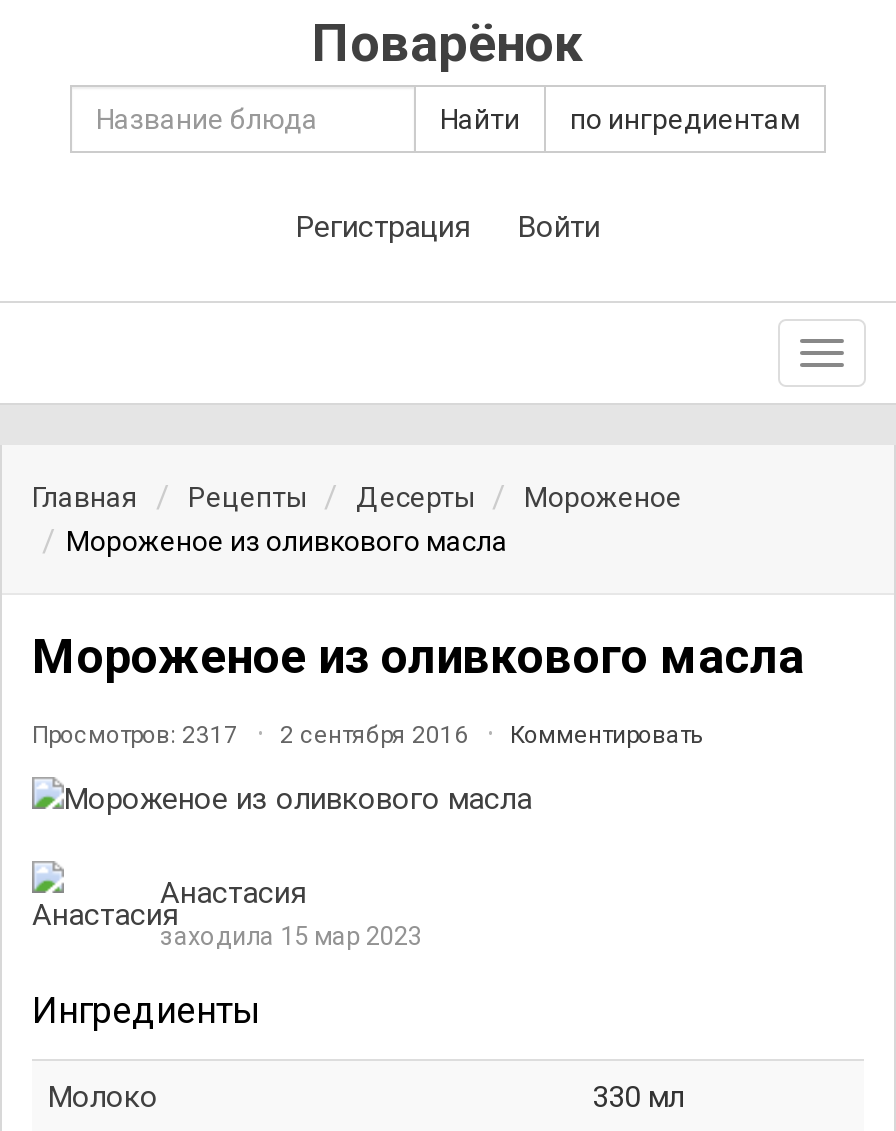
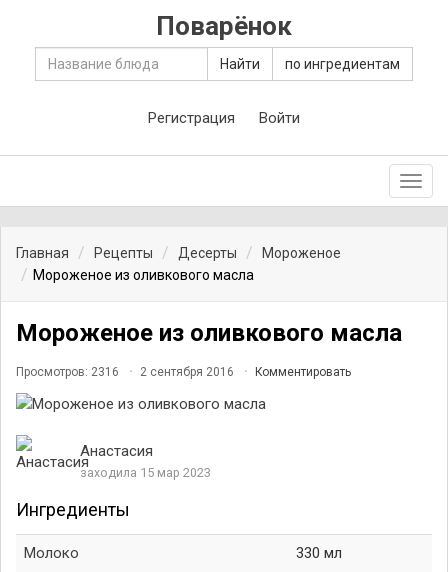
- Просмотров: 2317 2 сентября 2016 Комментировать
+ Просмотров: 2316 2 сентября 2016 Комментировать
